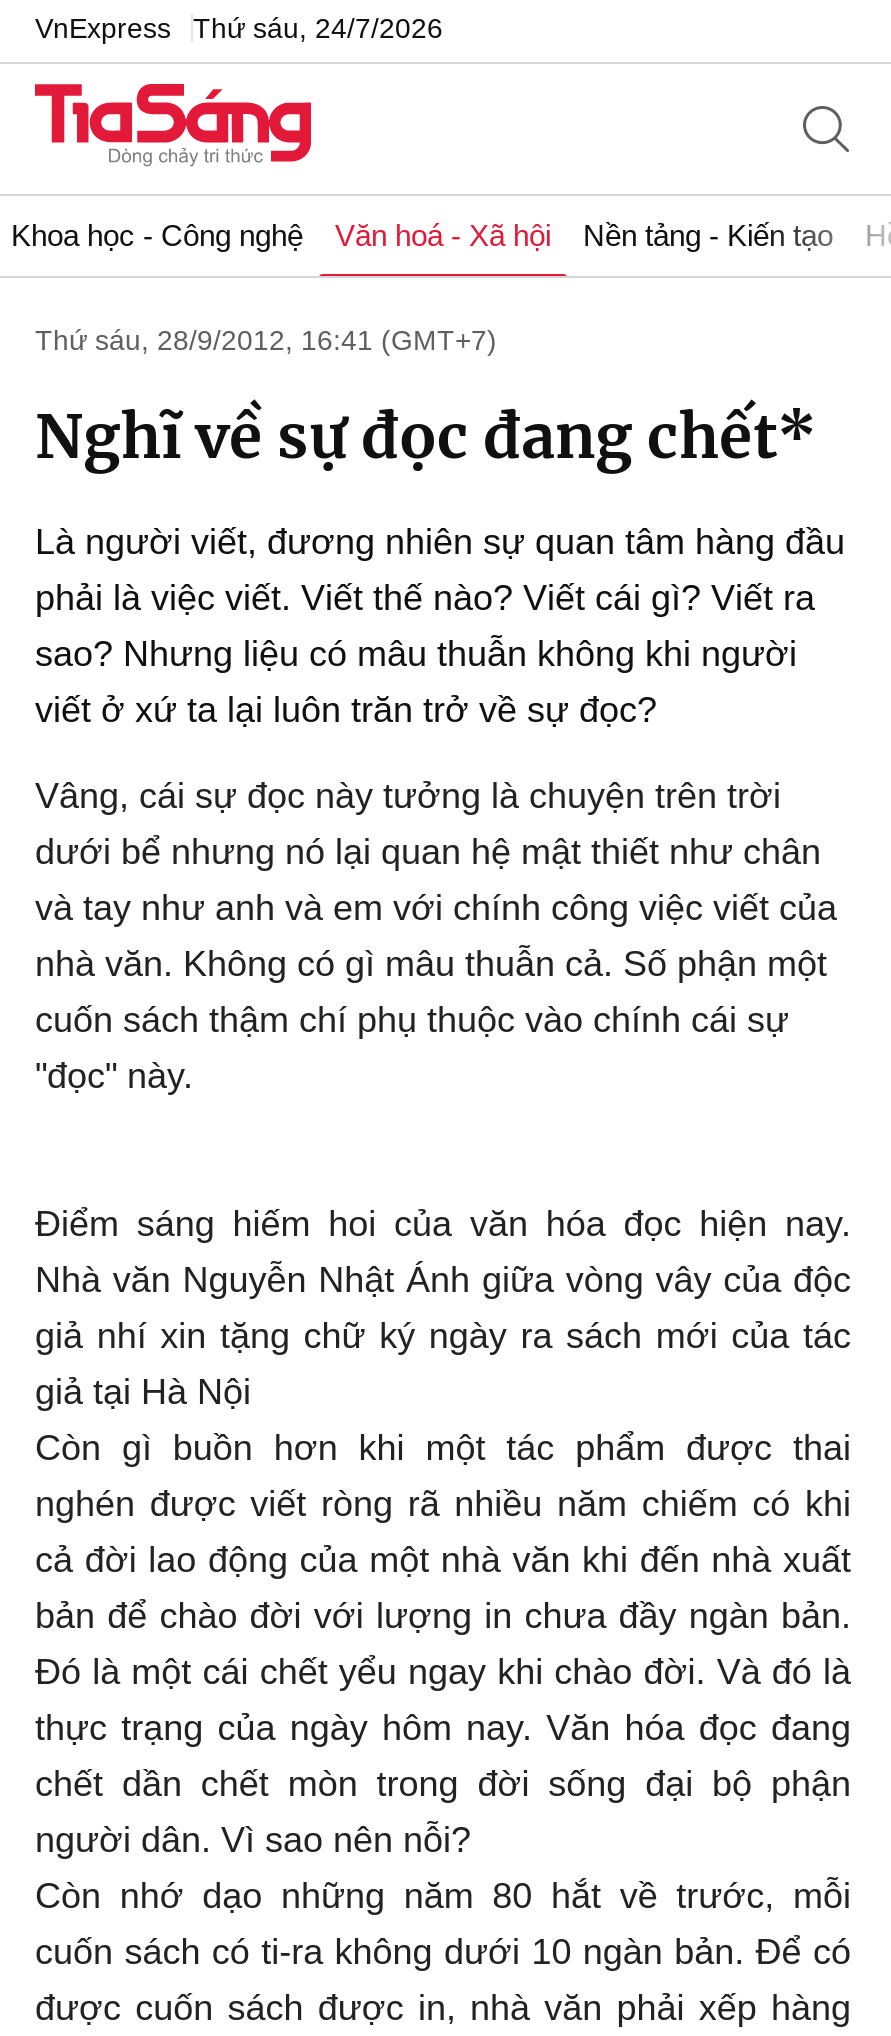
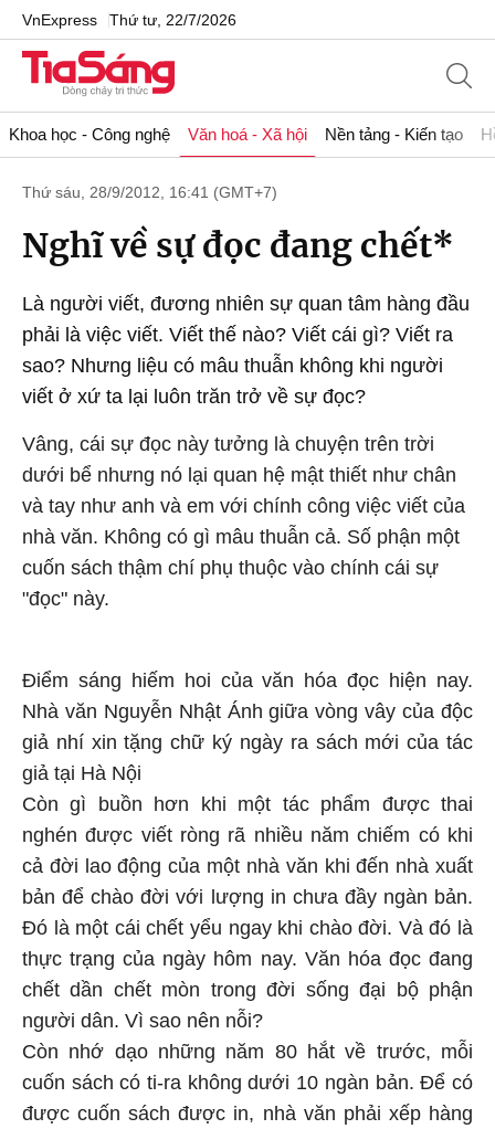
- VnExpress Thứ sáu, 24/7/2026
+ VnExpress Thứ tư, 22/7/2026
